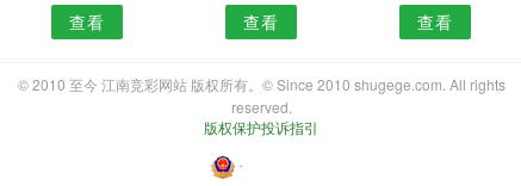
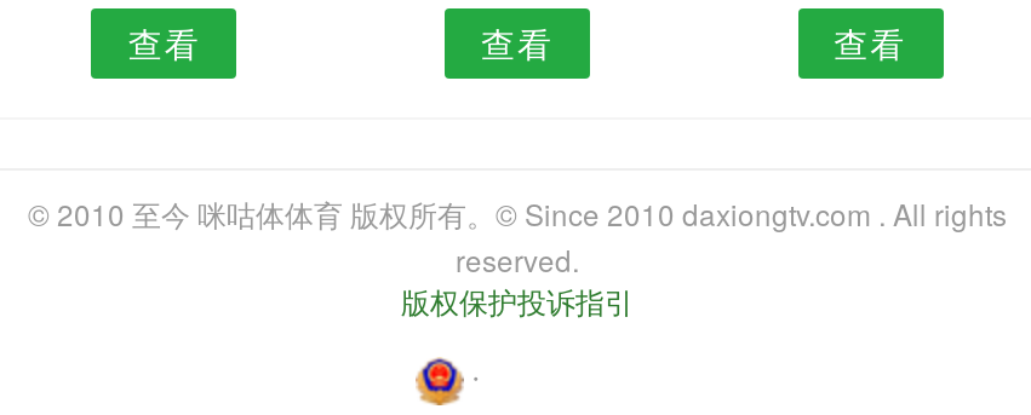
- © 2010 至今 江南竞彩网站 版权所有。© Since 2010 shugege.com. All rights
+ © 2010 至今 咪咕体体育 版权所有。© Since 2010 daxiongtv.com . All rights
